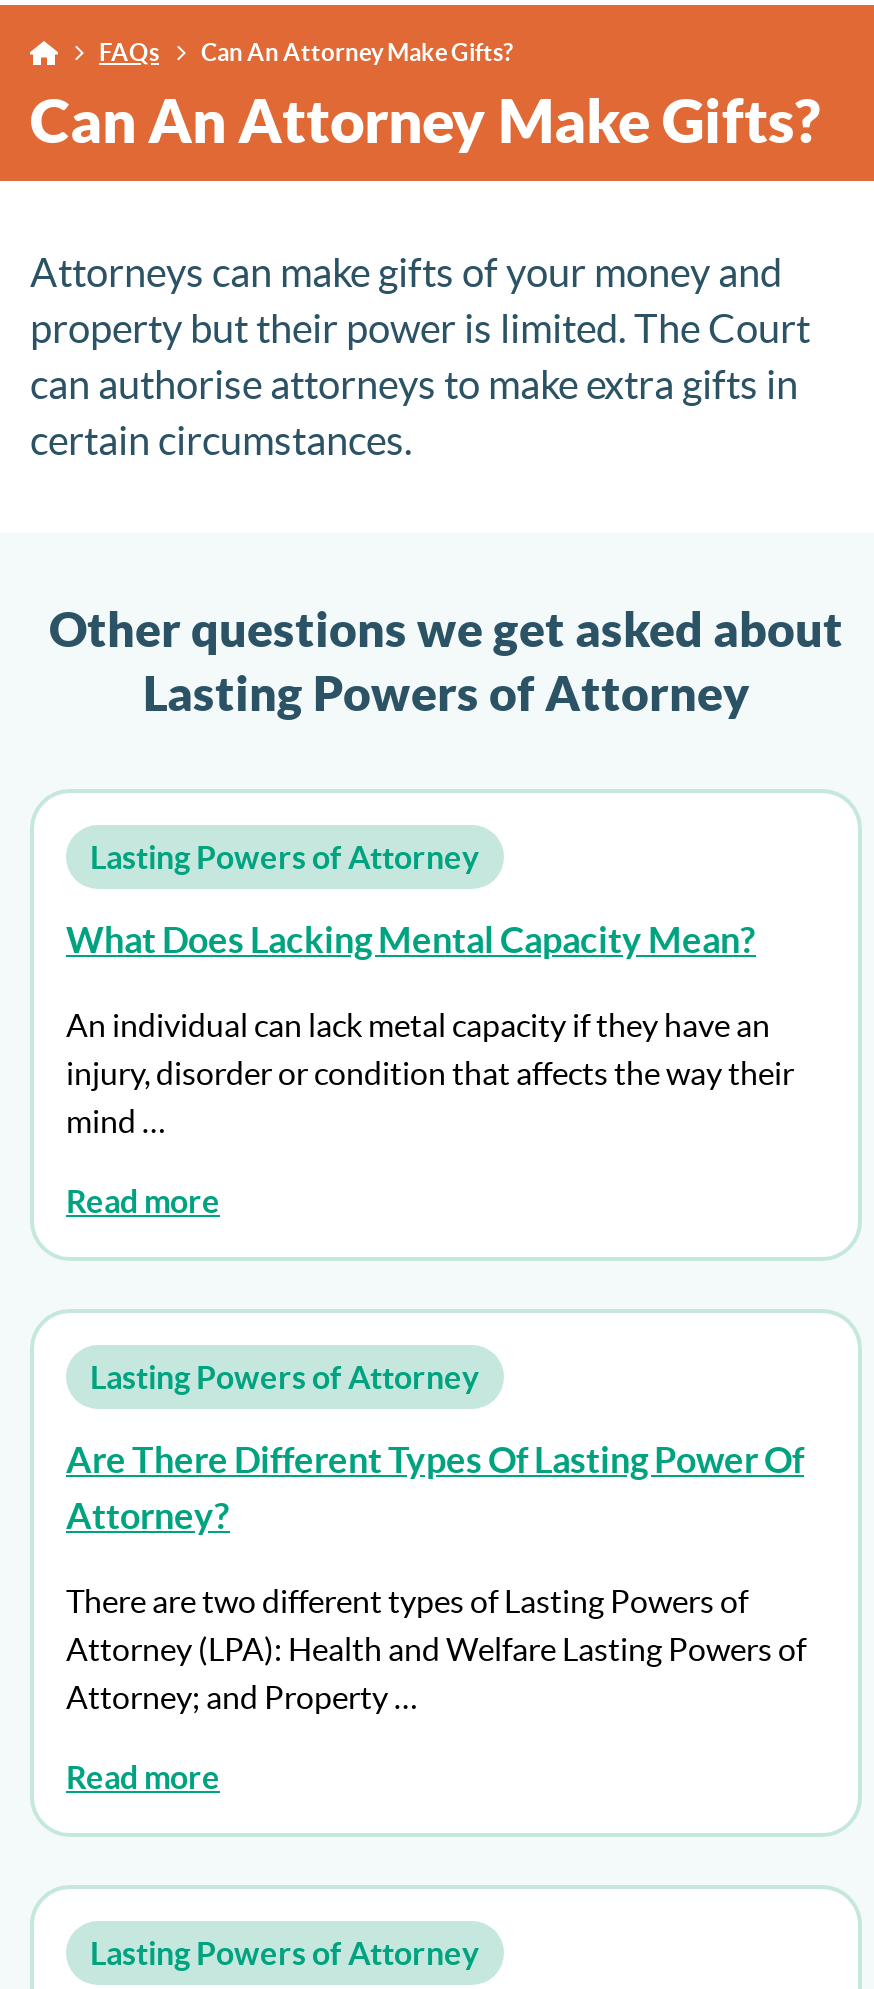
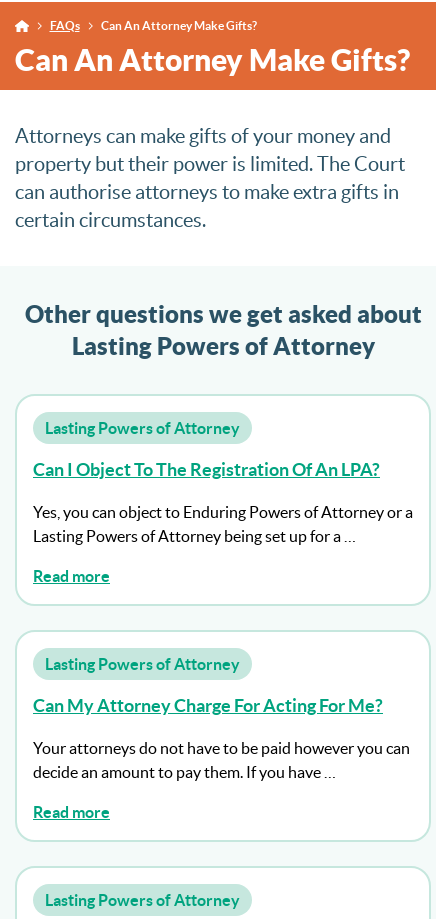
- What Does Lacking Mental Capacity Mean?
+ Can I Object To The Registration Of An LPA?

- An individual can lack metal capacity if they have an
- injury, disorder or condition that affects the way their
- mind …
+ Yes, you can object to Enduring Powers of Attorney or a
+ Lasting Powers of Attorney being set up for a …

- Are There Different Types Of Lasting Power Of
- Attorney?
+ Can My Attorney Charge For Acting For Me?

- There are two different types of Lasting Powers of
- Attorney (LPA): Health and Welfare Lasting Powers of
- Attorney; and Property …
+ Your attorneys do not have to be paid however you can
+ decide an amount to pay them. If you have …
